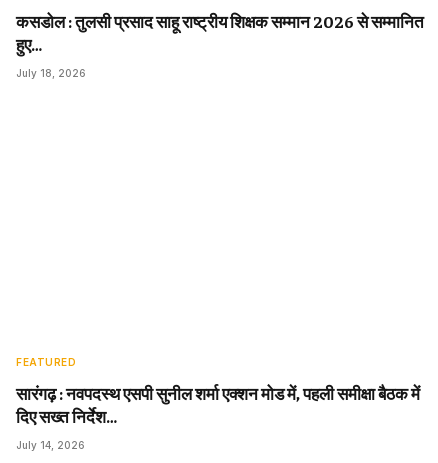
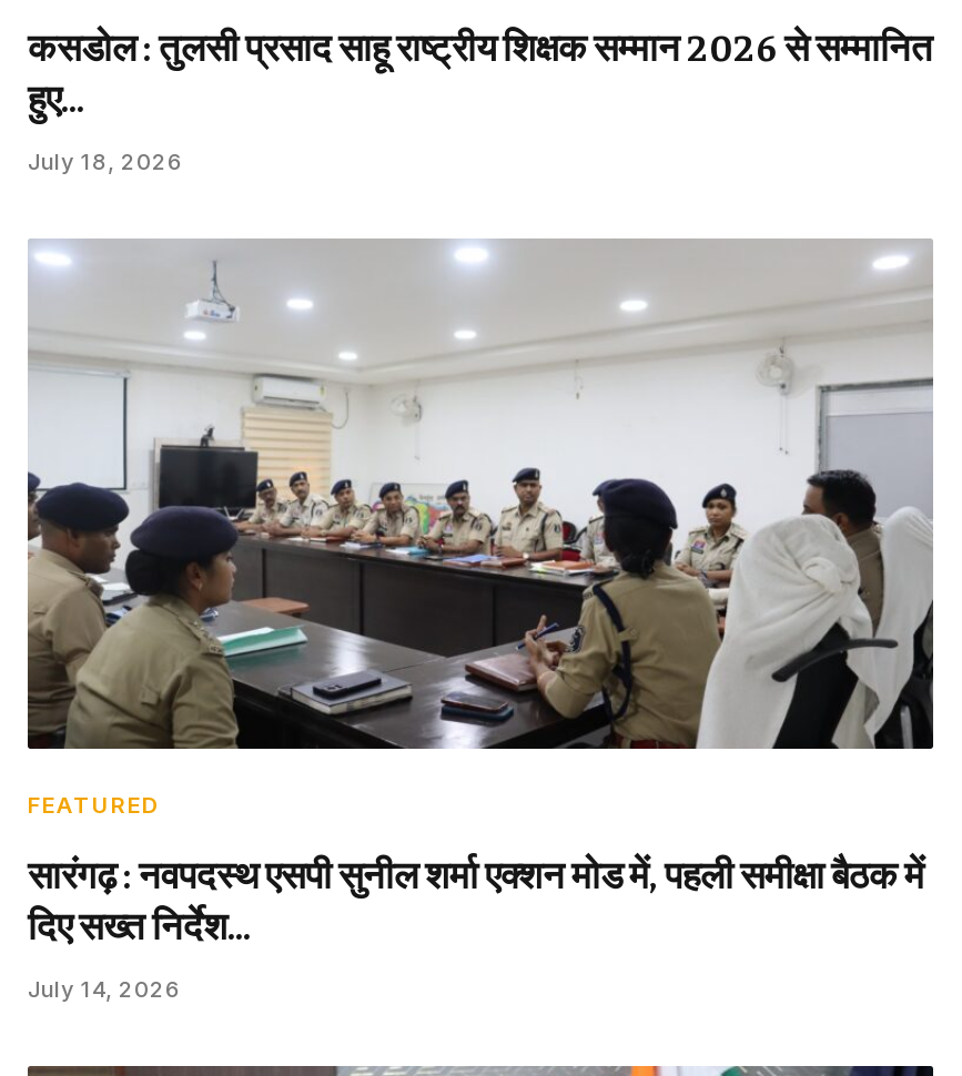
+ [image]
